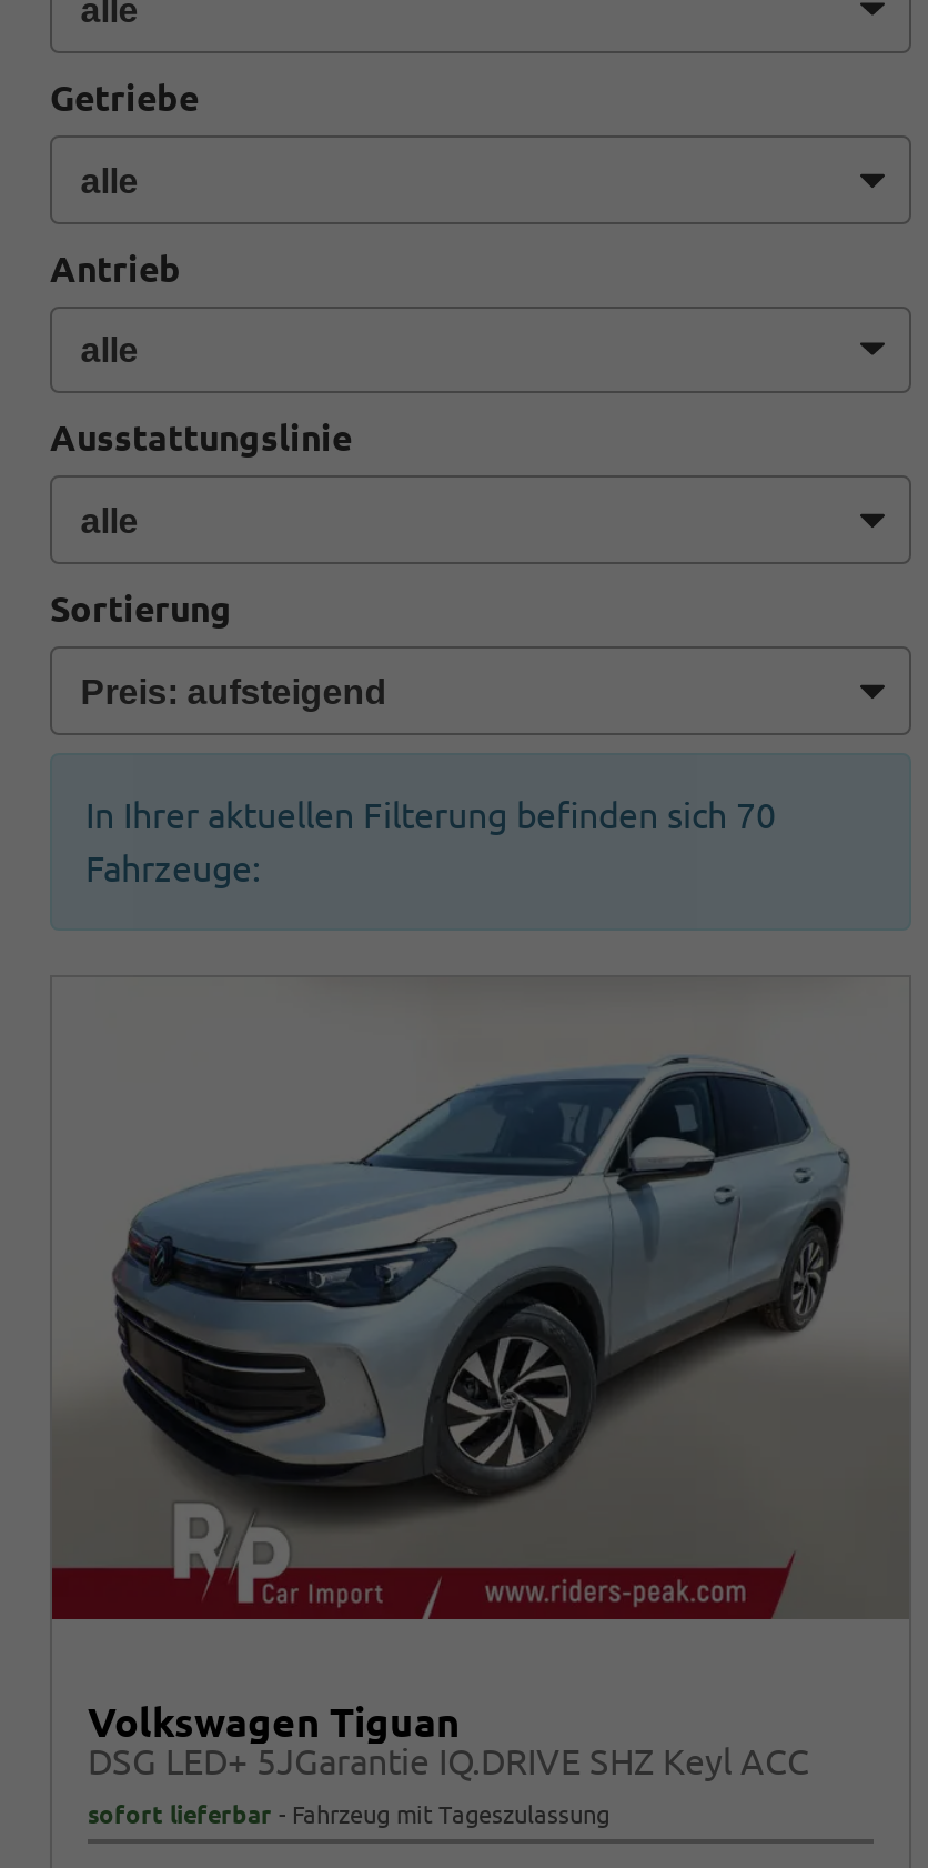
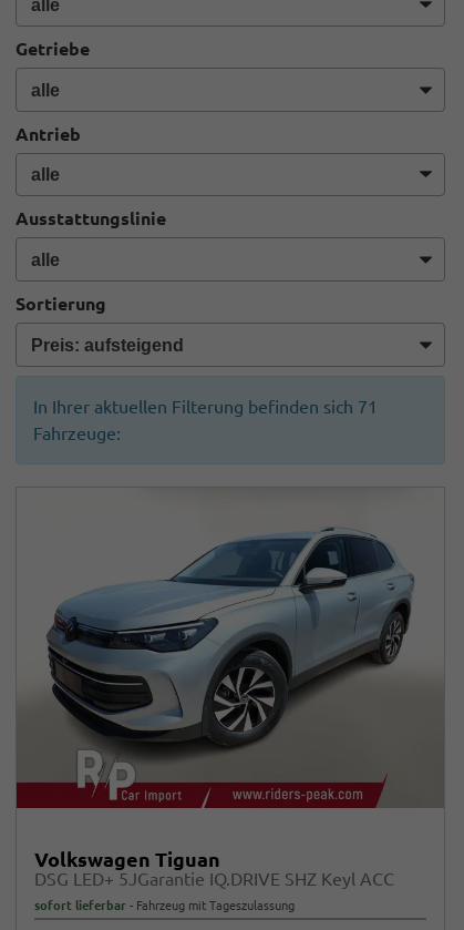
- In Ihrer aktuellen Filterung befinden sich 70
+ In Ihrer aktuellen Filterung befinden sich 71
